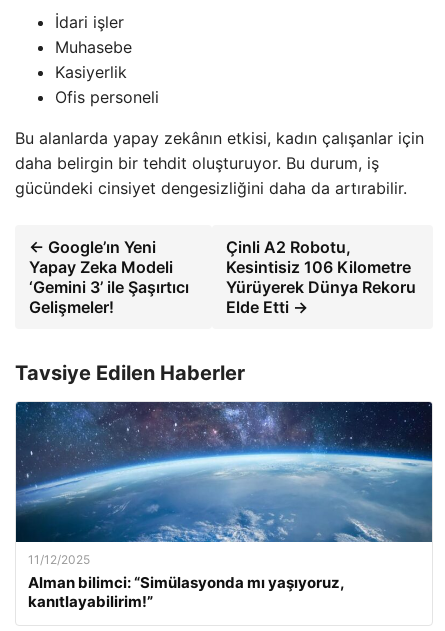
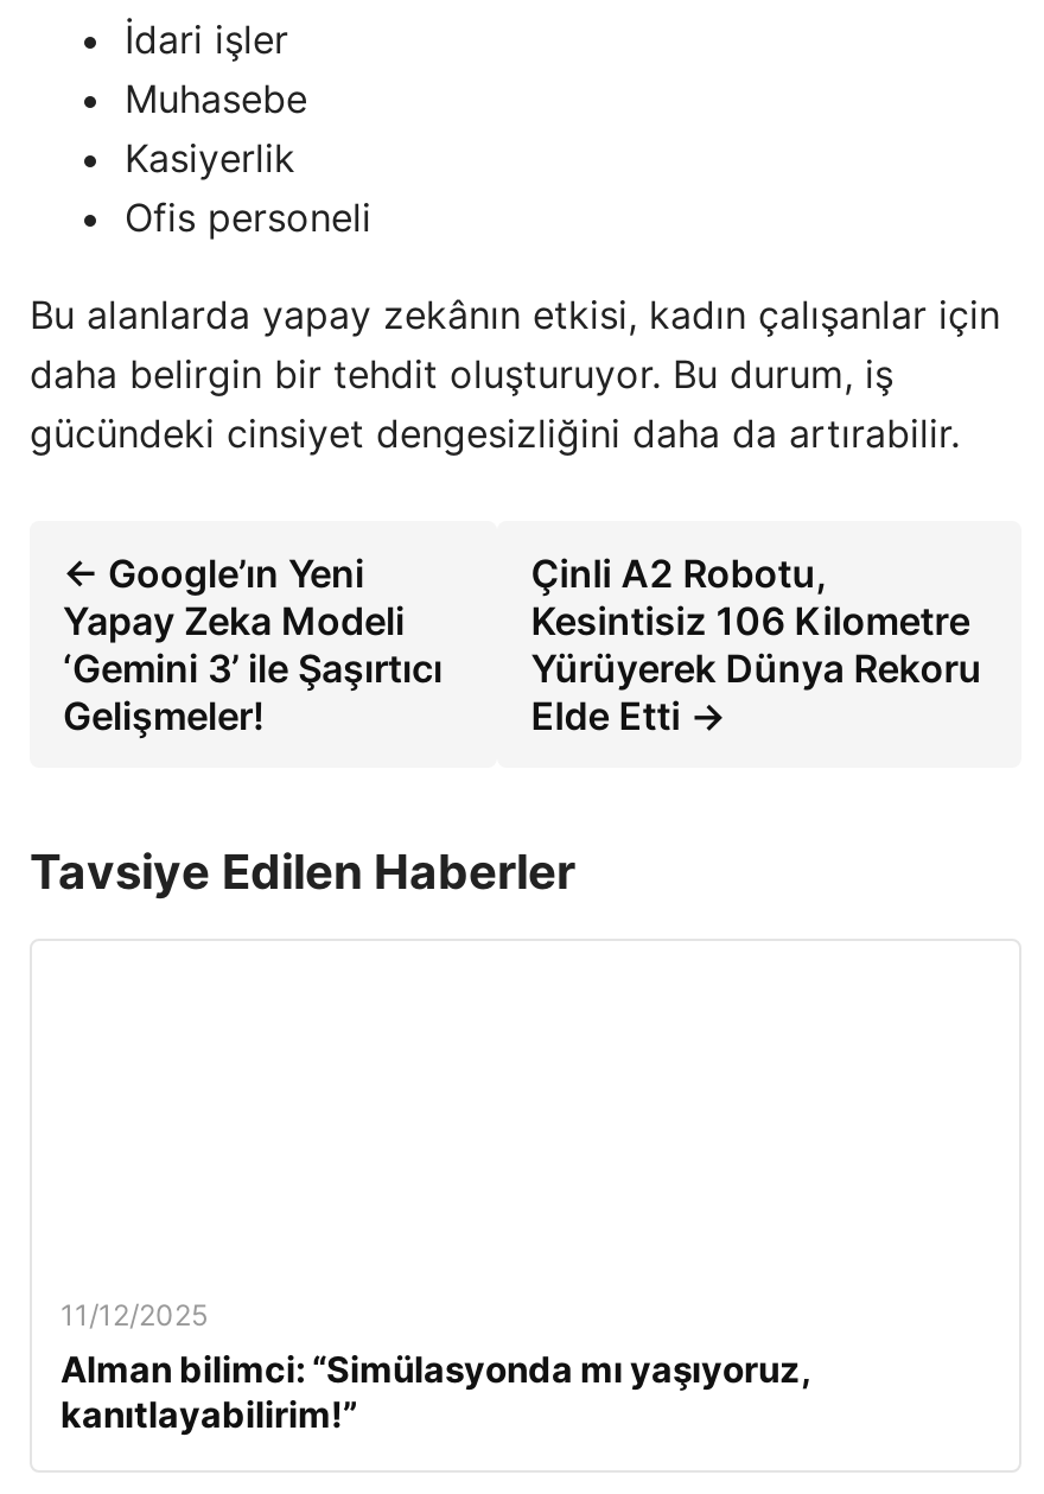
- [image]
